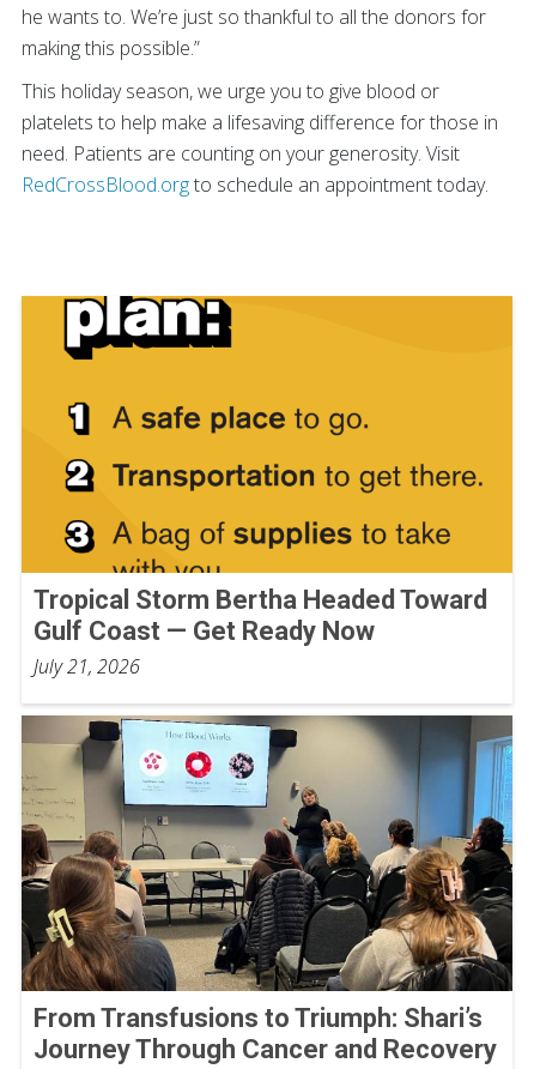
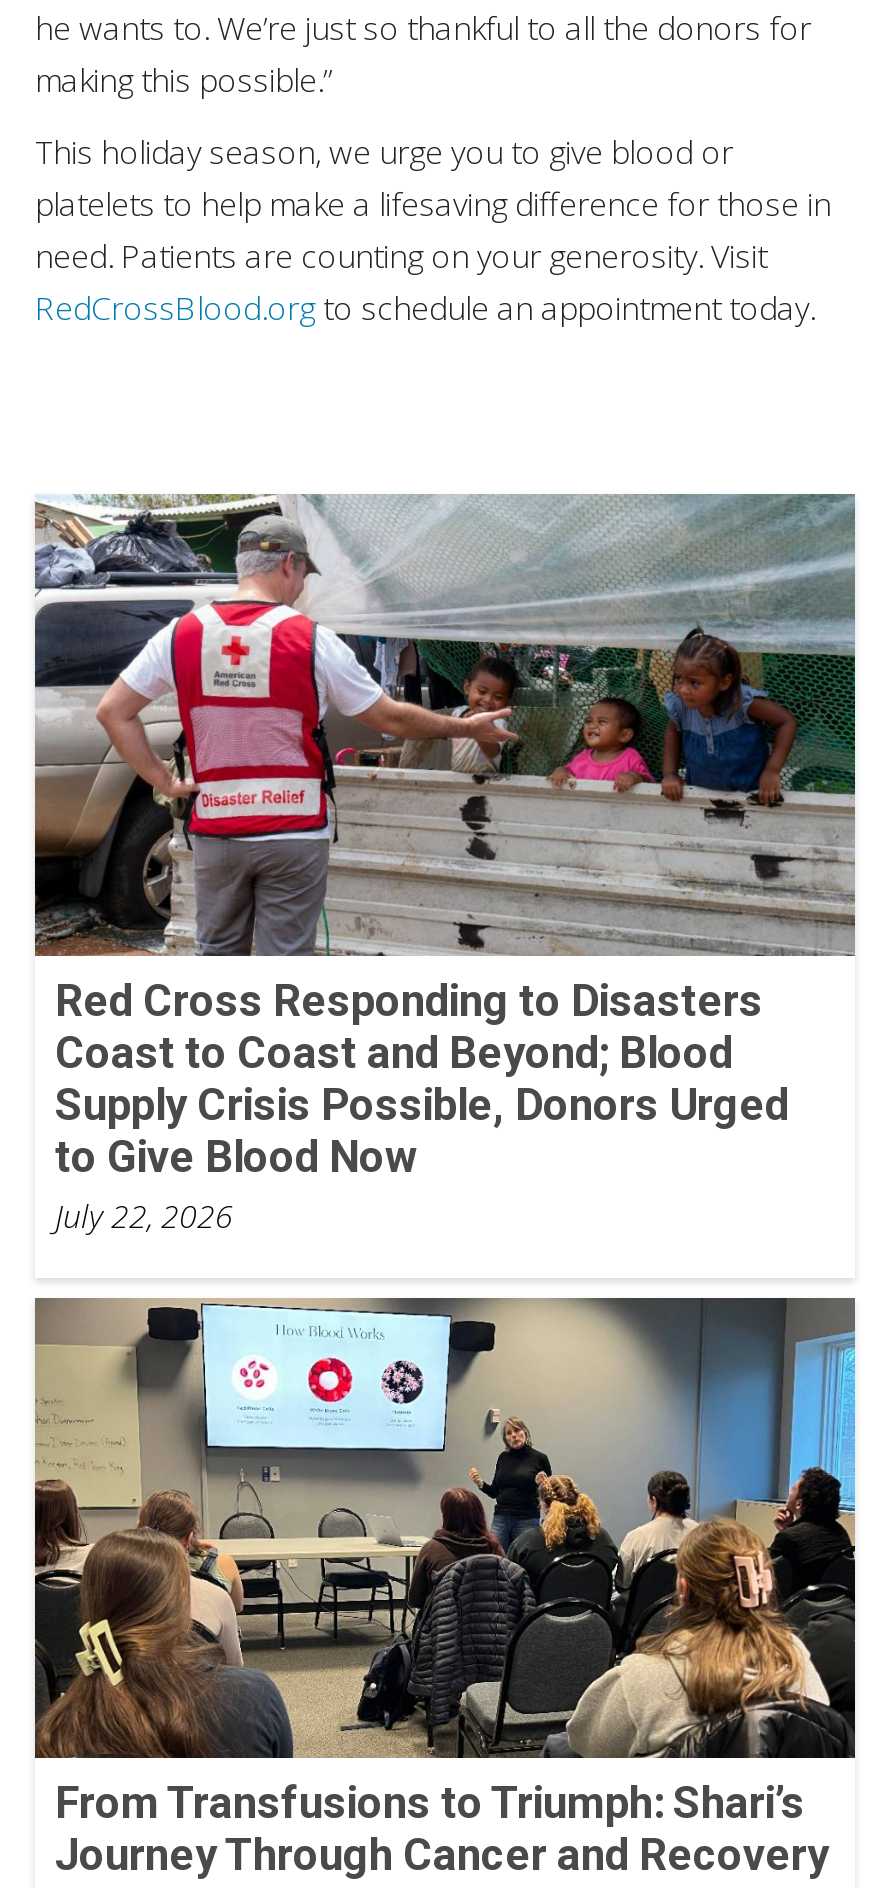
- [image]
- Tropical Storm Bertha Headed Toward
- Gulf Coast — Get Ready Now
- July 21, 2026
+ [image]
+ Red Cross Responding to Disasters
+ Coast to Coast and Beyond; Blood
+ Supply Crisis Possible, Donors Urged
+ to Give Blood Now
+ July 22, 2026
